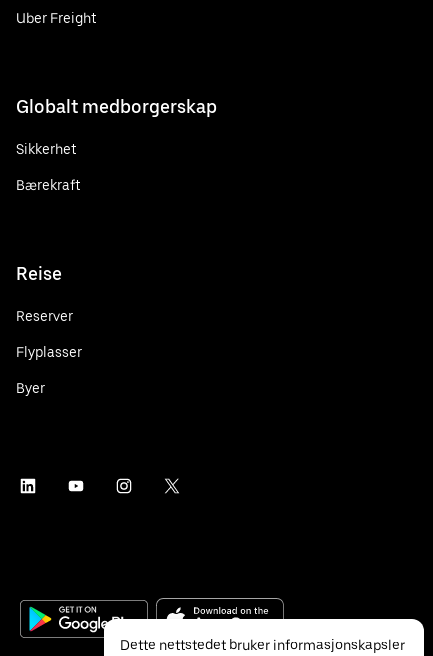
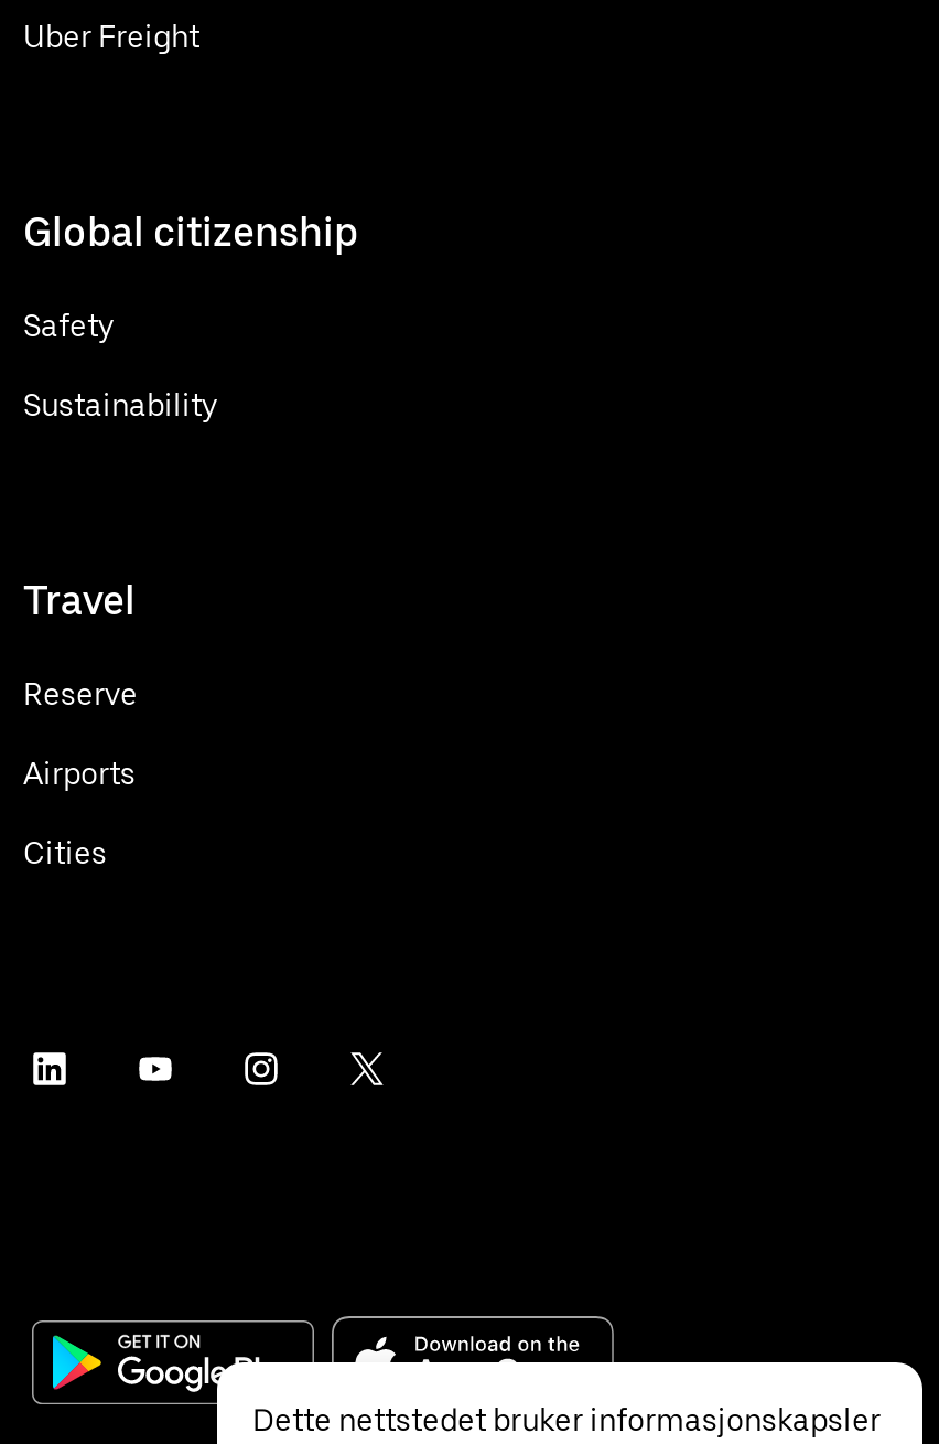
- Globalt medborgerskap
+ Global citizenship

- Sikkerhet
+ Safety

- Bærekraft
+ Sustainability

- Reise
+ Travel

- Reserver
+ Reserve

- Flyplasser
+ Airports

- Byer
+ Cities
